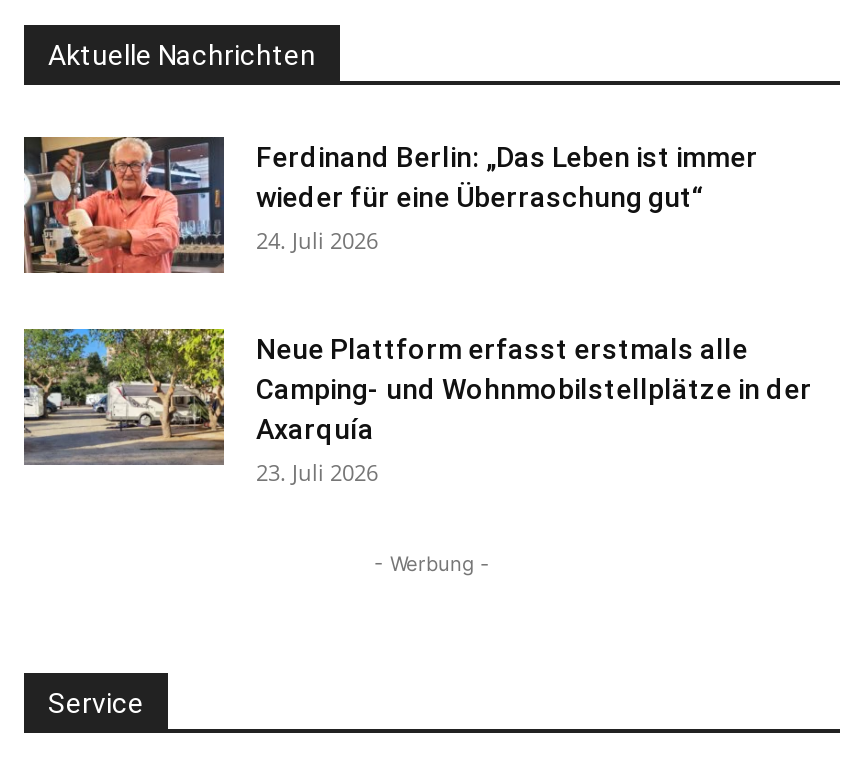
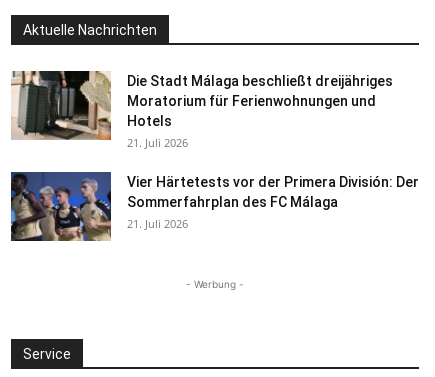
- [image]
- Ferdinand Berlin: „Das Leben ist immer
- wieder für eine Überraschung gut“
- 24. Juli 2026
+ [image]
+ Die Stadt Málaga beschließt dreijähriges
+ Moratorium für Ferienwohnungen und
+ Hotels
+ 21. Juli 2026

- [image]
- Neue Plattform erfasst erstmals alle
- Camping- und Wohnmobilstellplätze in der
- Axarquía
- 23. Juli 2026
+ [image]
+ Vier Härtetests vor der Primera División: Der
+ Sommerfahrplan des FC Málaga
+ 21. Juli 2026
